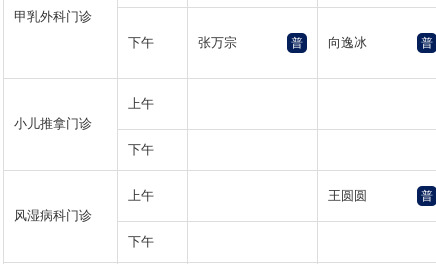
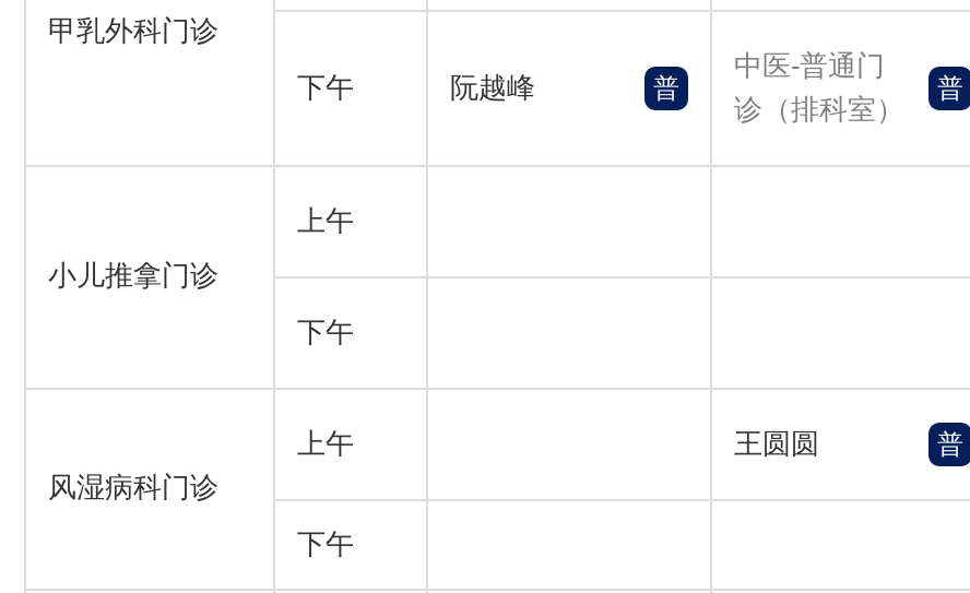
- 张万宗
+ 阮越峰

- 向逸冰
+ 中医-普通门
+ 诊（排科室）
